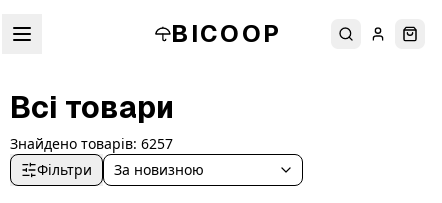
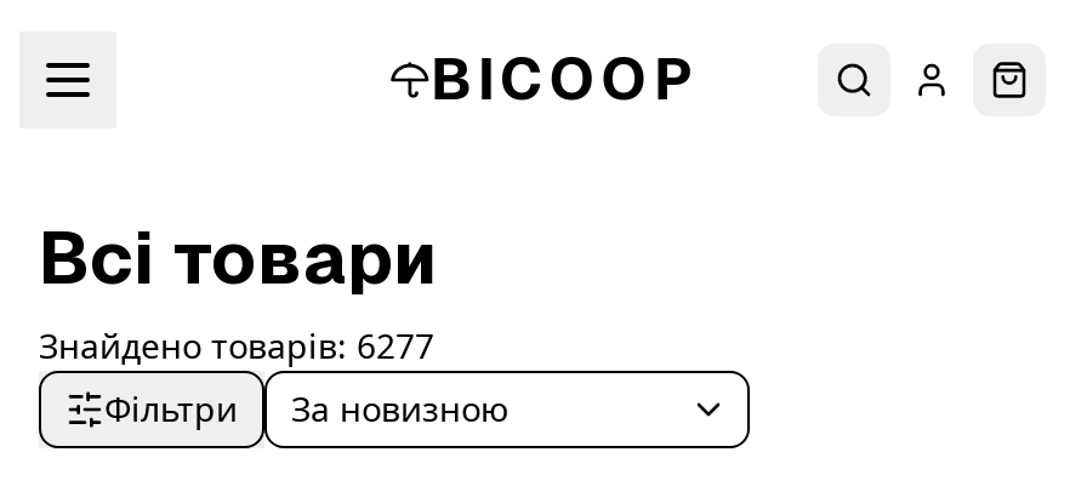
- Знайдено товарів: 6257
+ Знайдено товарів: 6277
